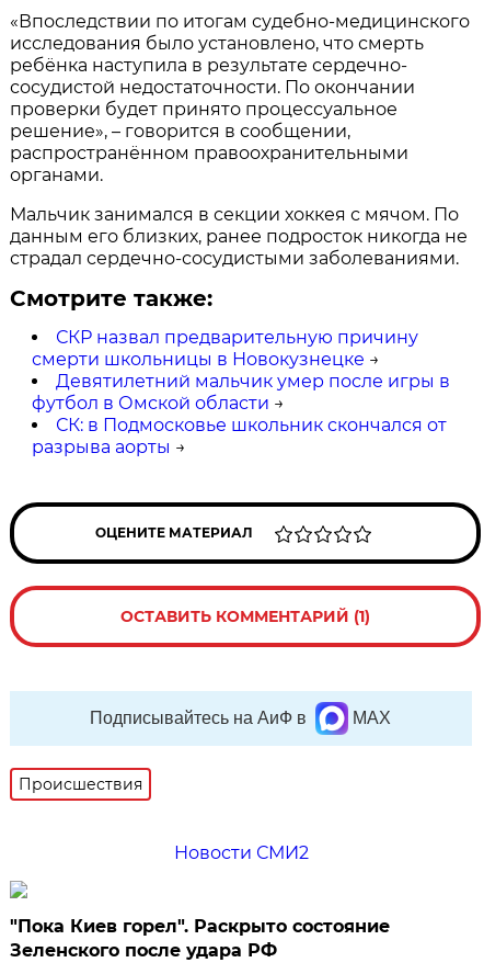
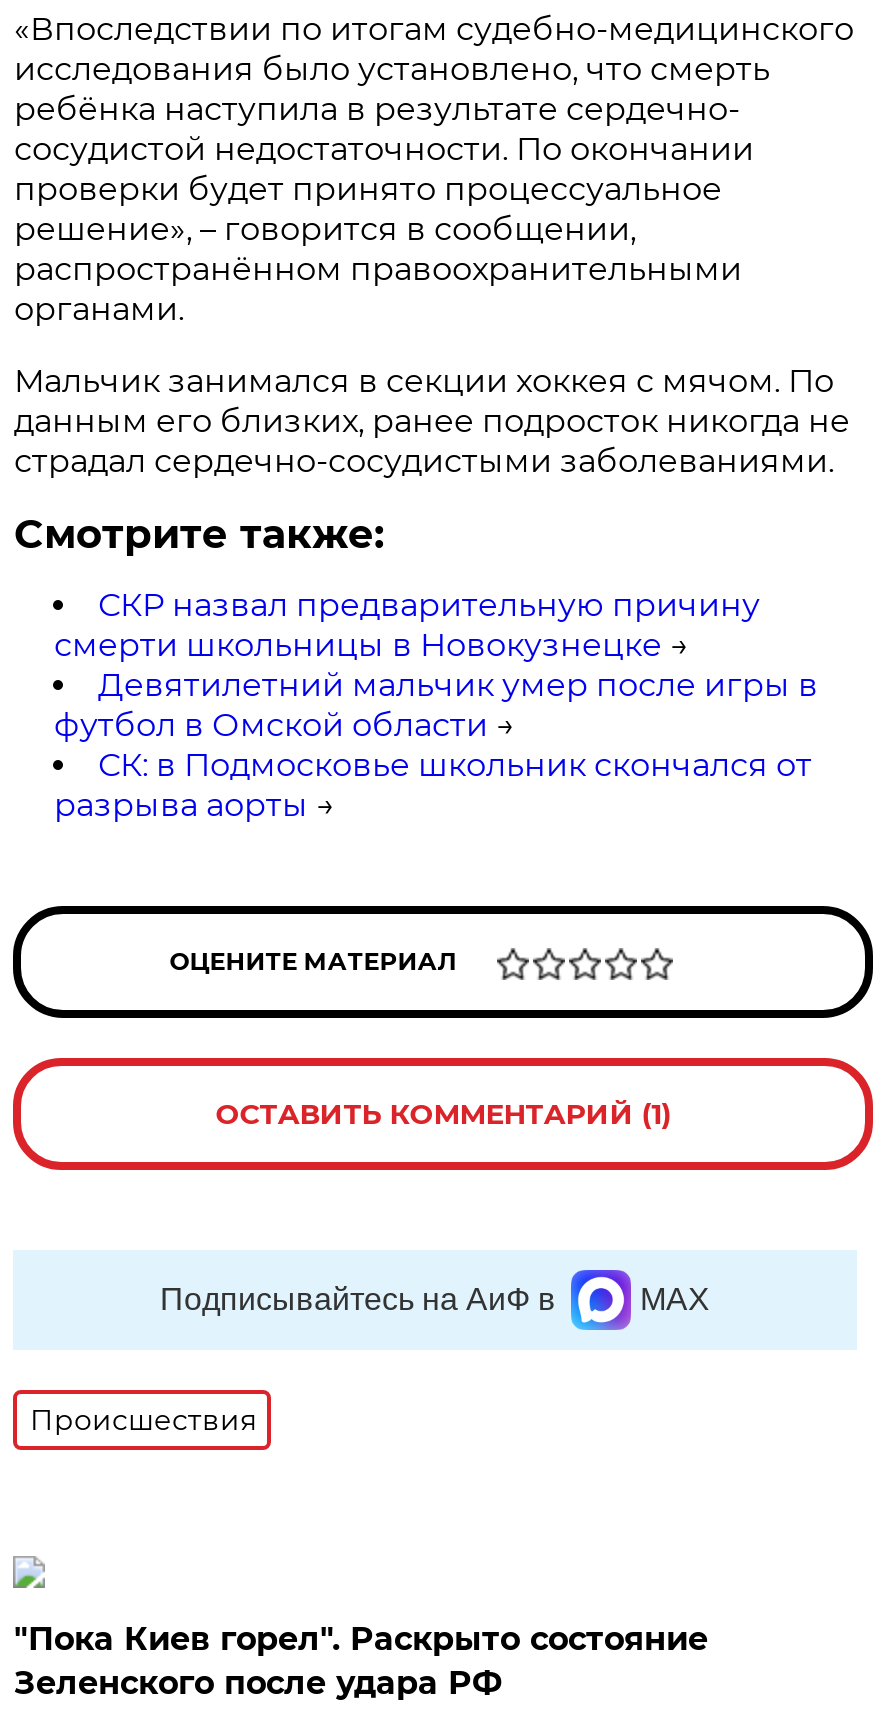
- Новости СМИ2
